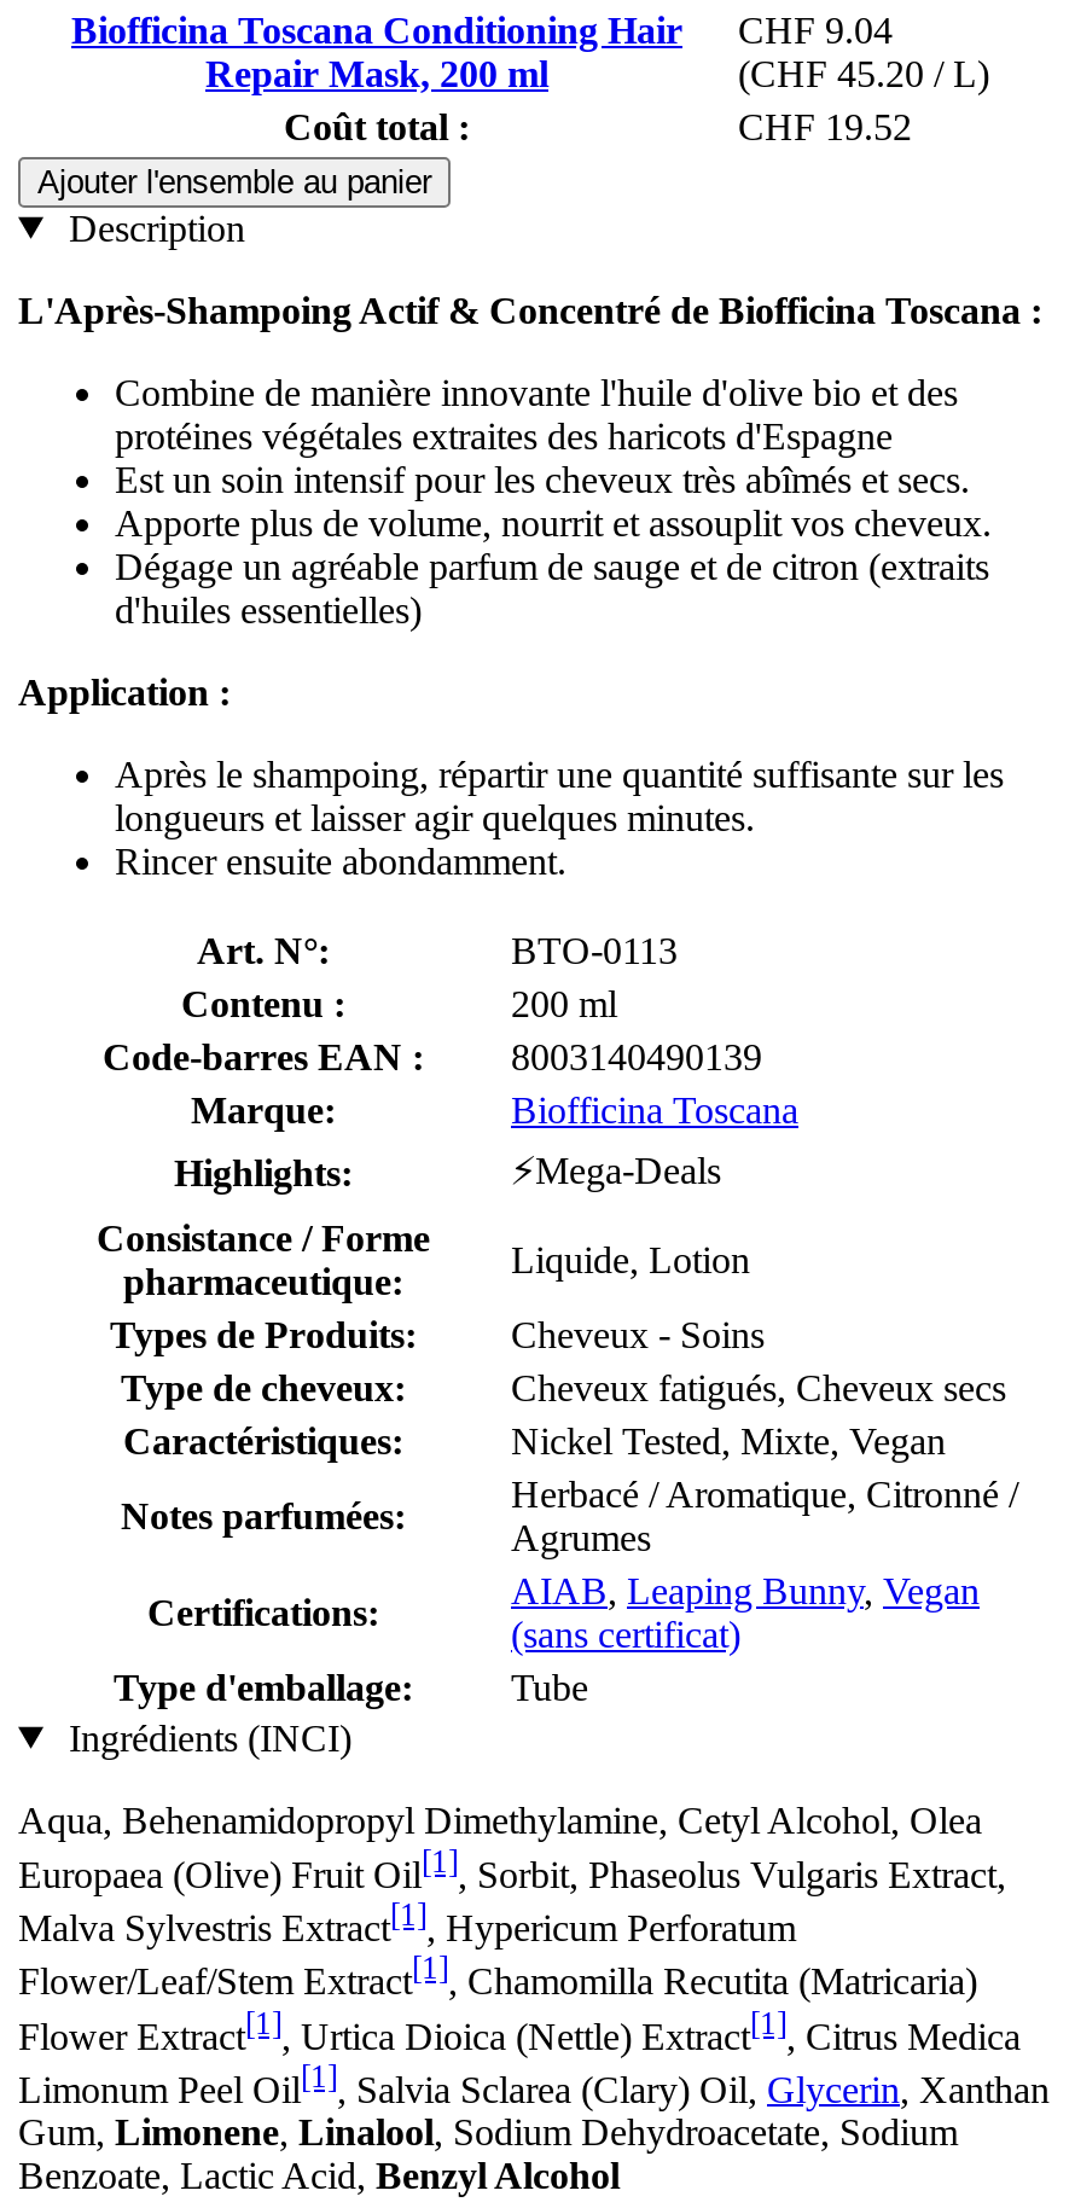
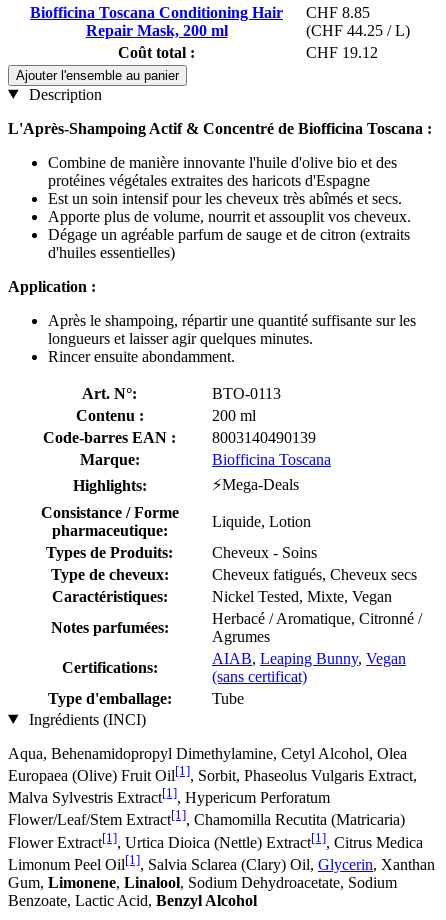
- Biofficina Toscana Conditioning Hair CHF 9.04
+ Biofficina Toscana Conditioning Hair CHF 8.85

- (CHF 45.20 / L)
+ (CHF 44.25 / L)

- CHF 19.52
+ CHF 19.12
